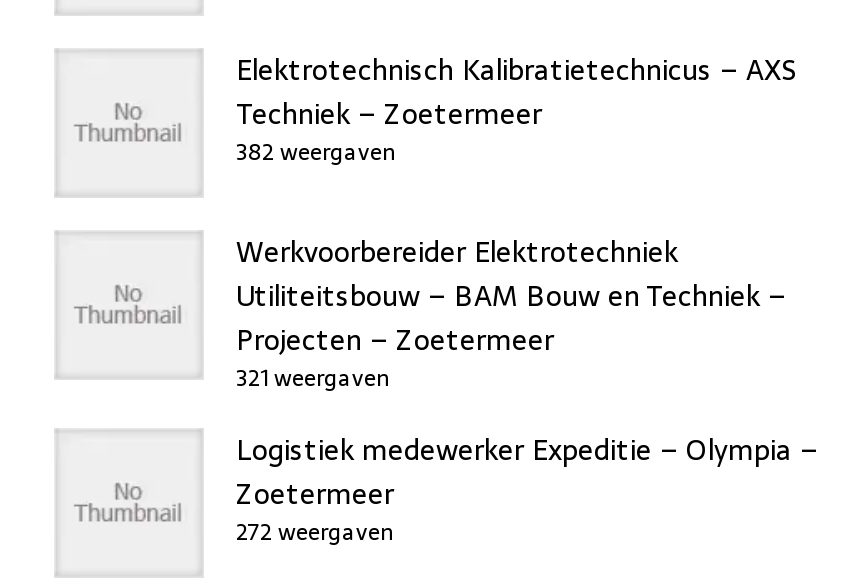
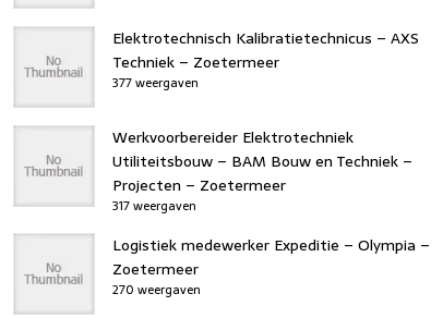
- 382 weergaven
+ 377 weergaven

- 321 weergaven
+ 317 weergaven

- 272 weergaven
+ 270 weergaven
